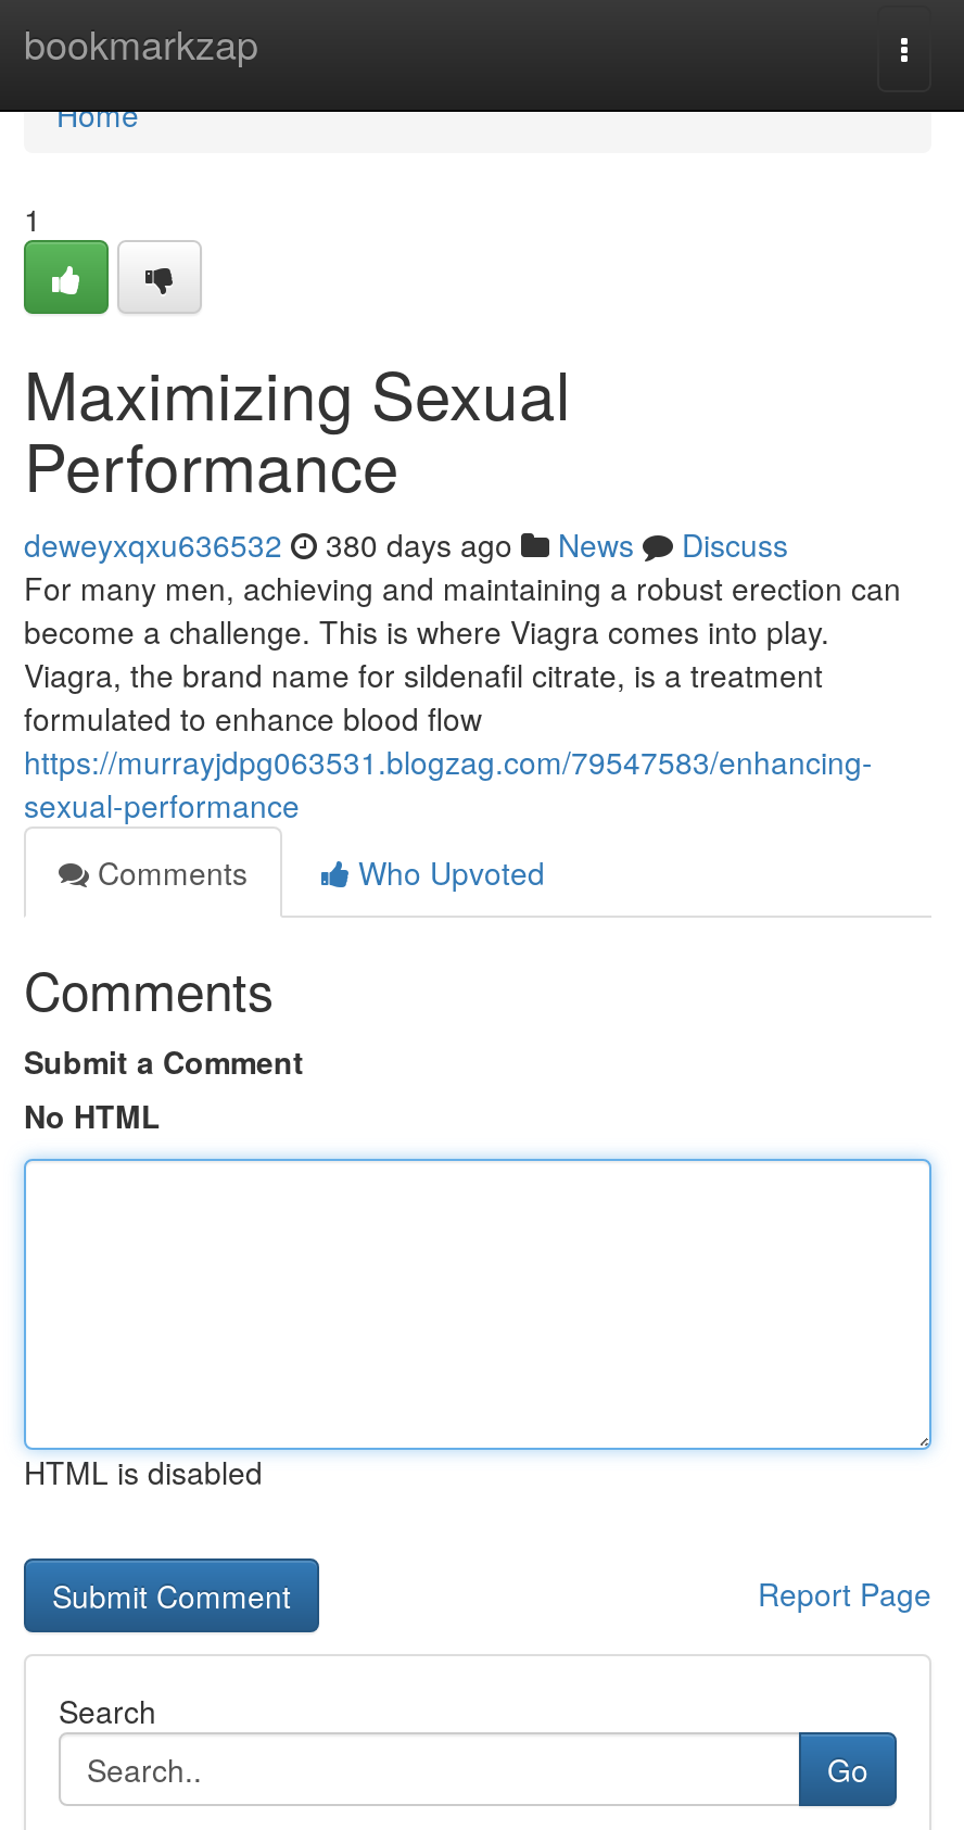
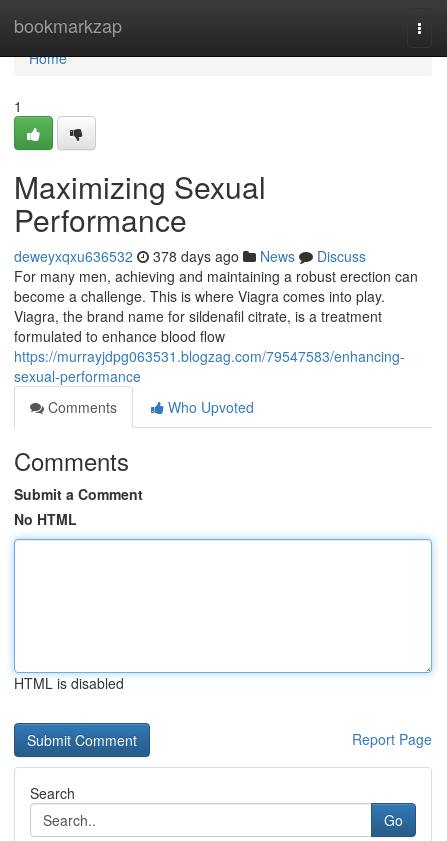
- deweyxqxu636532 380 days ago News Discuss
+ deweyxqxu636532 378 days ago News Discuss
